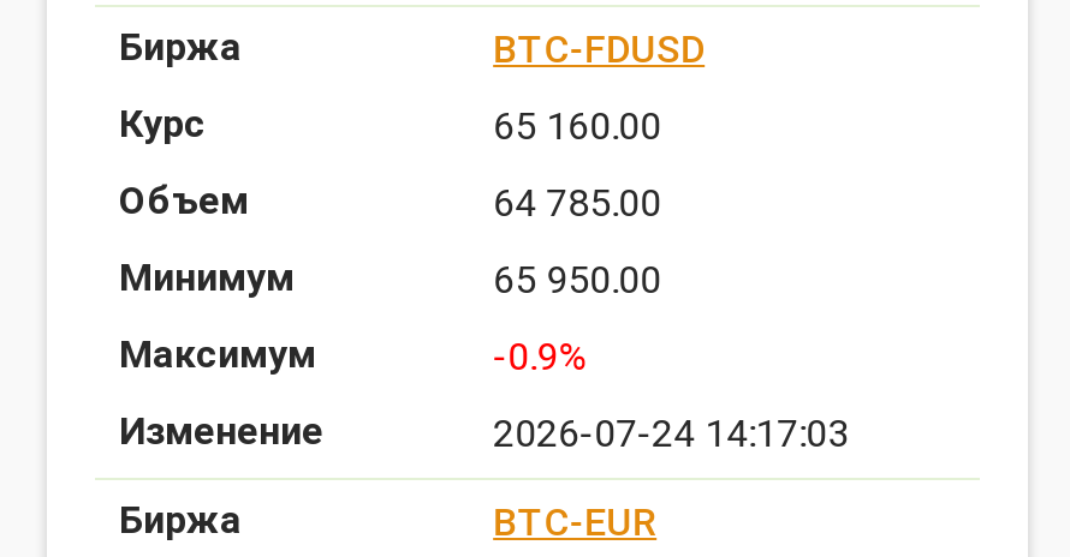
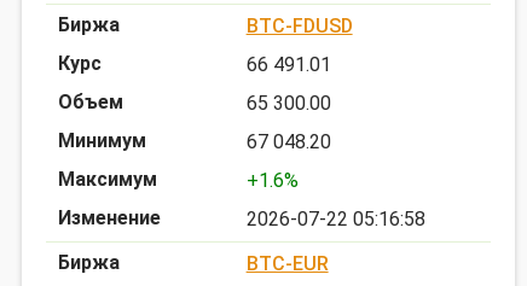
- 65 160.00
+ 66 491.01

- 64 785.00
+ 65 300.00

- 65 950.00
+ 67 048.20

- -0.9%
+ +1.6%

- 2026-07-24 14:17:03
+ 2026-07-22 05:16:58
